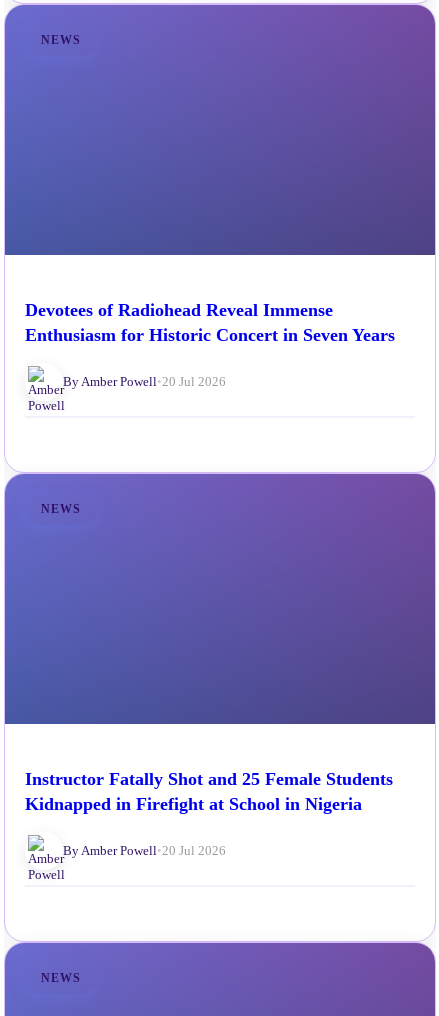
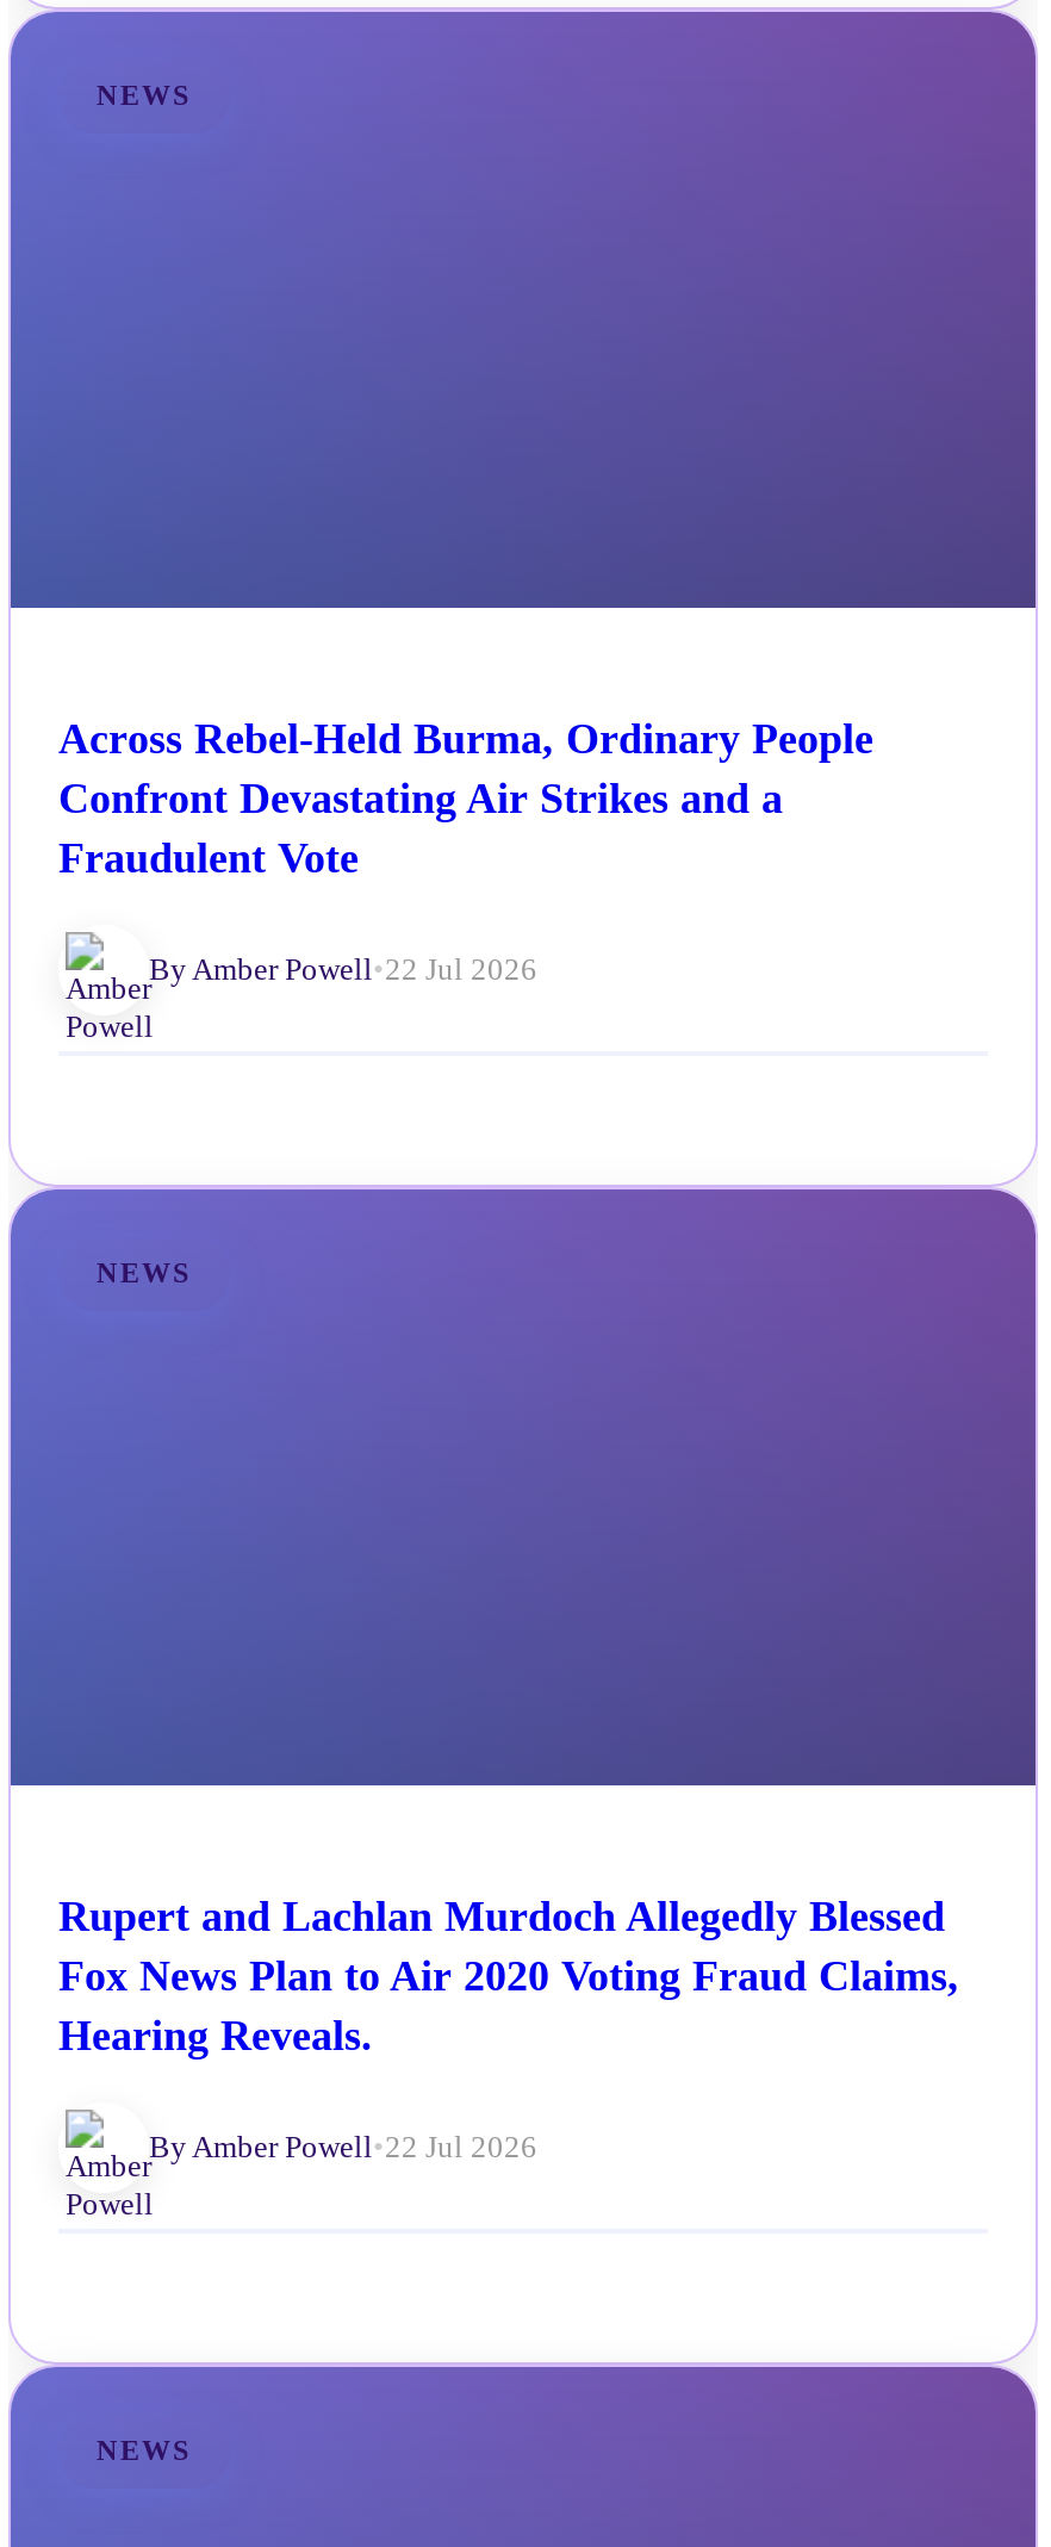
- Devotees of Radiohead Reveal Immense
- Enthusiasm for Historic Concert in Seven Years
+ Across Rebel-Held Burma, Ordinary People
+ Confront Devastating Air Strikes and a
+ Fraudulent Vote

- By Amber Powell • 20 Jul 2026
+ By Amber Powell • 22 Jul 2026

- Instructor Fatally Shot and 25 Female Students
- Kidnapped in Firefight at School in Nigeria
+ Rupert and Lachlan Murdoch Allegedly Blessed
+ Fox News Plan to Air 2020 Voting Fraud Claims,
+ Hearing Reveals.

- By Amber Powell • 20 Jul 2026
+ By Amber Powell • 22 Jul 2026
